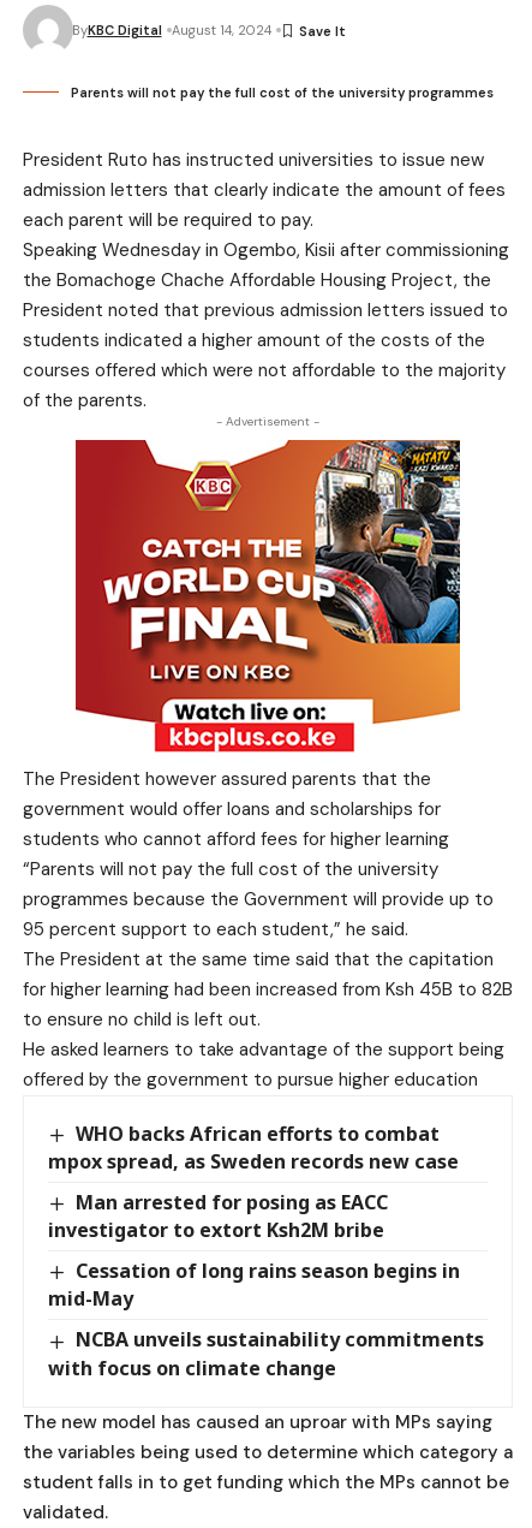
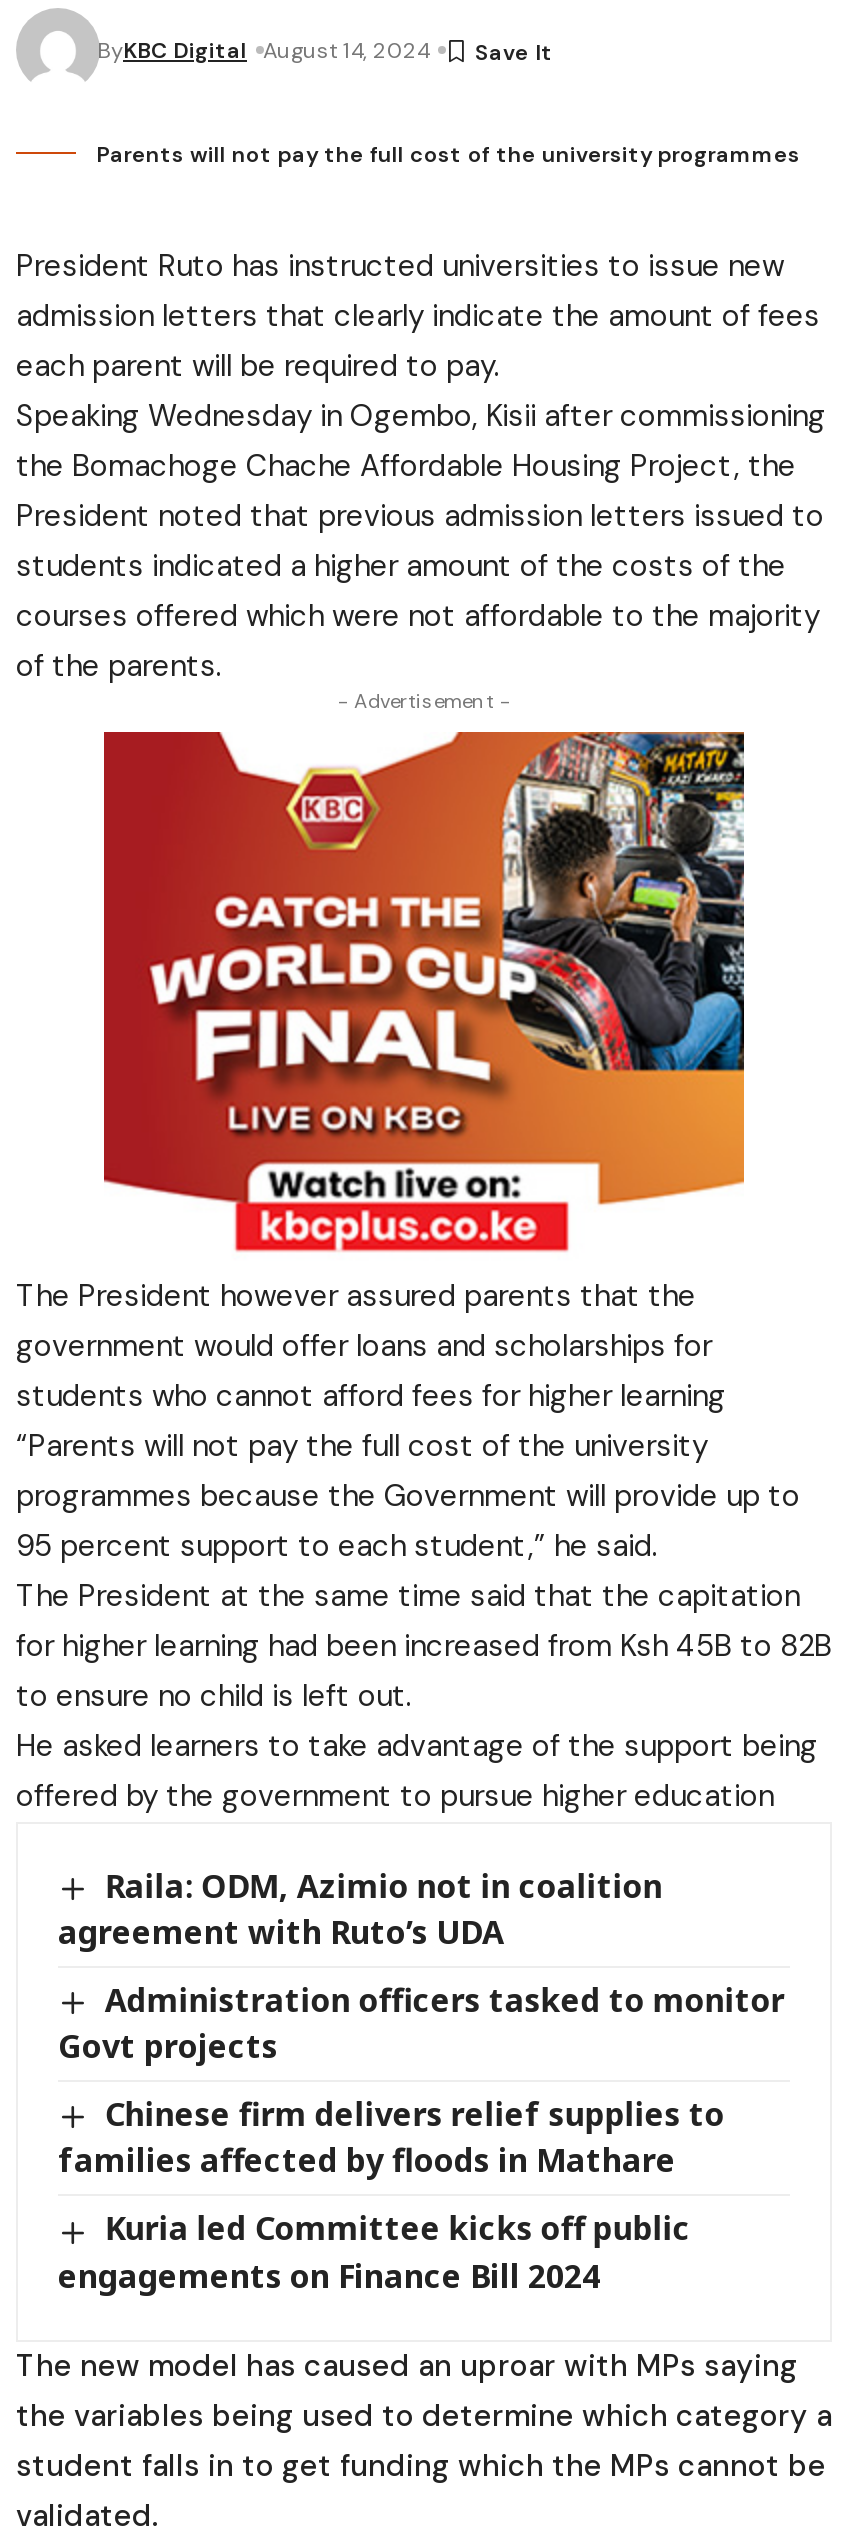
- WHO backs African efforts to combat
- mpox spread, as Sweden records new case
+ Raila: ODM, Azimio not in coalition
+ agreement with Ruto’s UDA

- Man arrested for posing as EACC
- investigator to extort Ksh2M bribe
+ Administration officers tasked to monitor
+ Govt projects

- Cessation of long rains season begins in
- mid-May
+ Chinese firm delivers relief supplies to
+ families affected by floods in Mathare

- NCBA unveils sustainability commitments
- with focus on climate change
+ Kuria led Committee kicks off public
+ engagements on Finance Bill 2024
